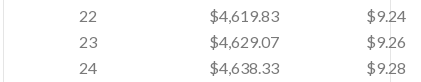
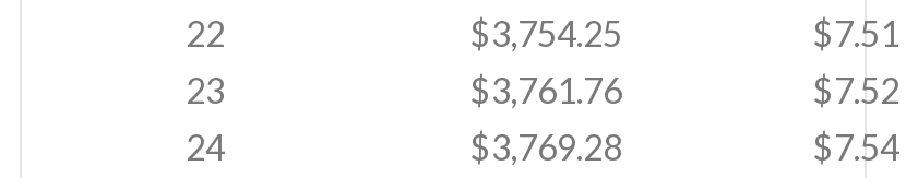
- $4,619.83
+ $3,754.25

- $9.24
+ $7.51

- $4,629.07
+ $3,761.76

- $9.26
+ $7.52

- $4,638.33
+ $3,769.28

- $9.28
+ $7.54
